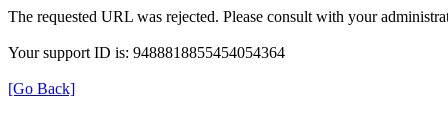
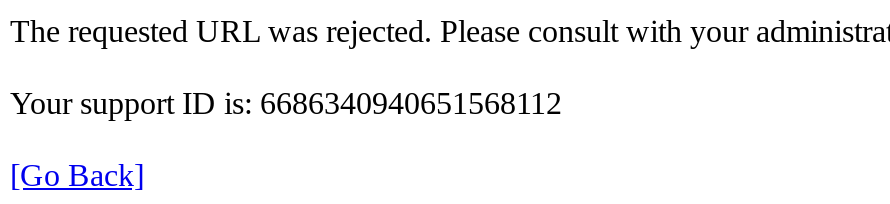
- Your support ID is: 9488818855454054364
+ Your support ID is: 6686340940651568112
